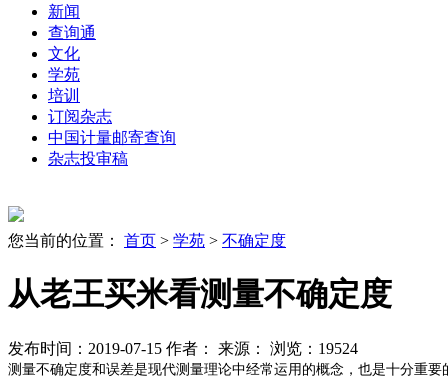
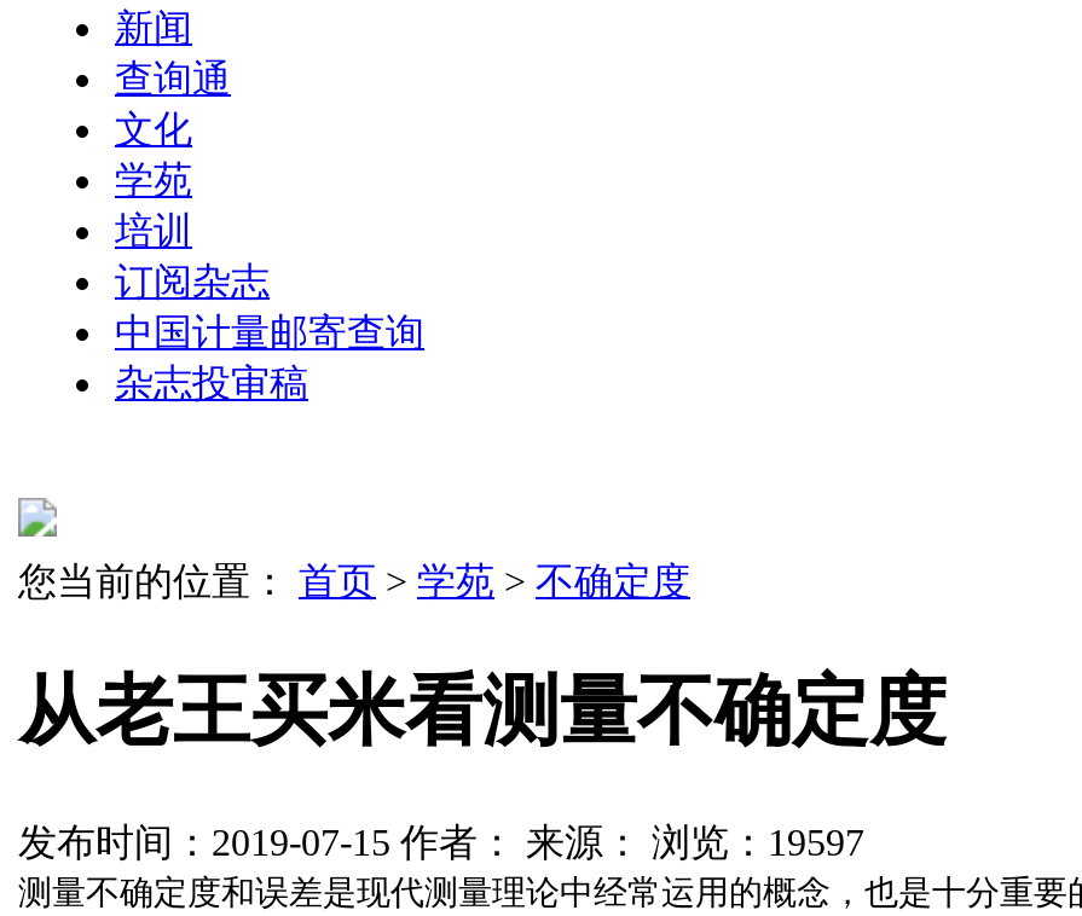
- 发布时间：2019-07-15 作者： 来源： 浏览：19524
+ 发布时间：2019-07-15 作者： 来源： 浏览：19597
